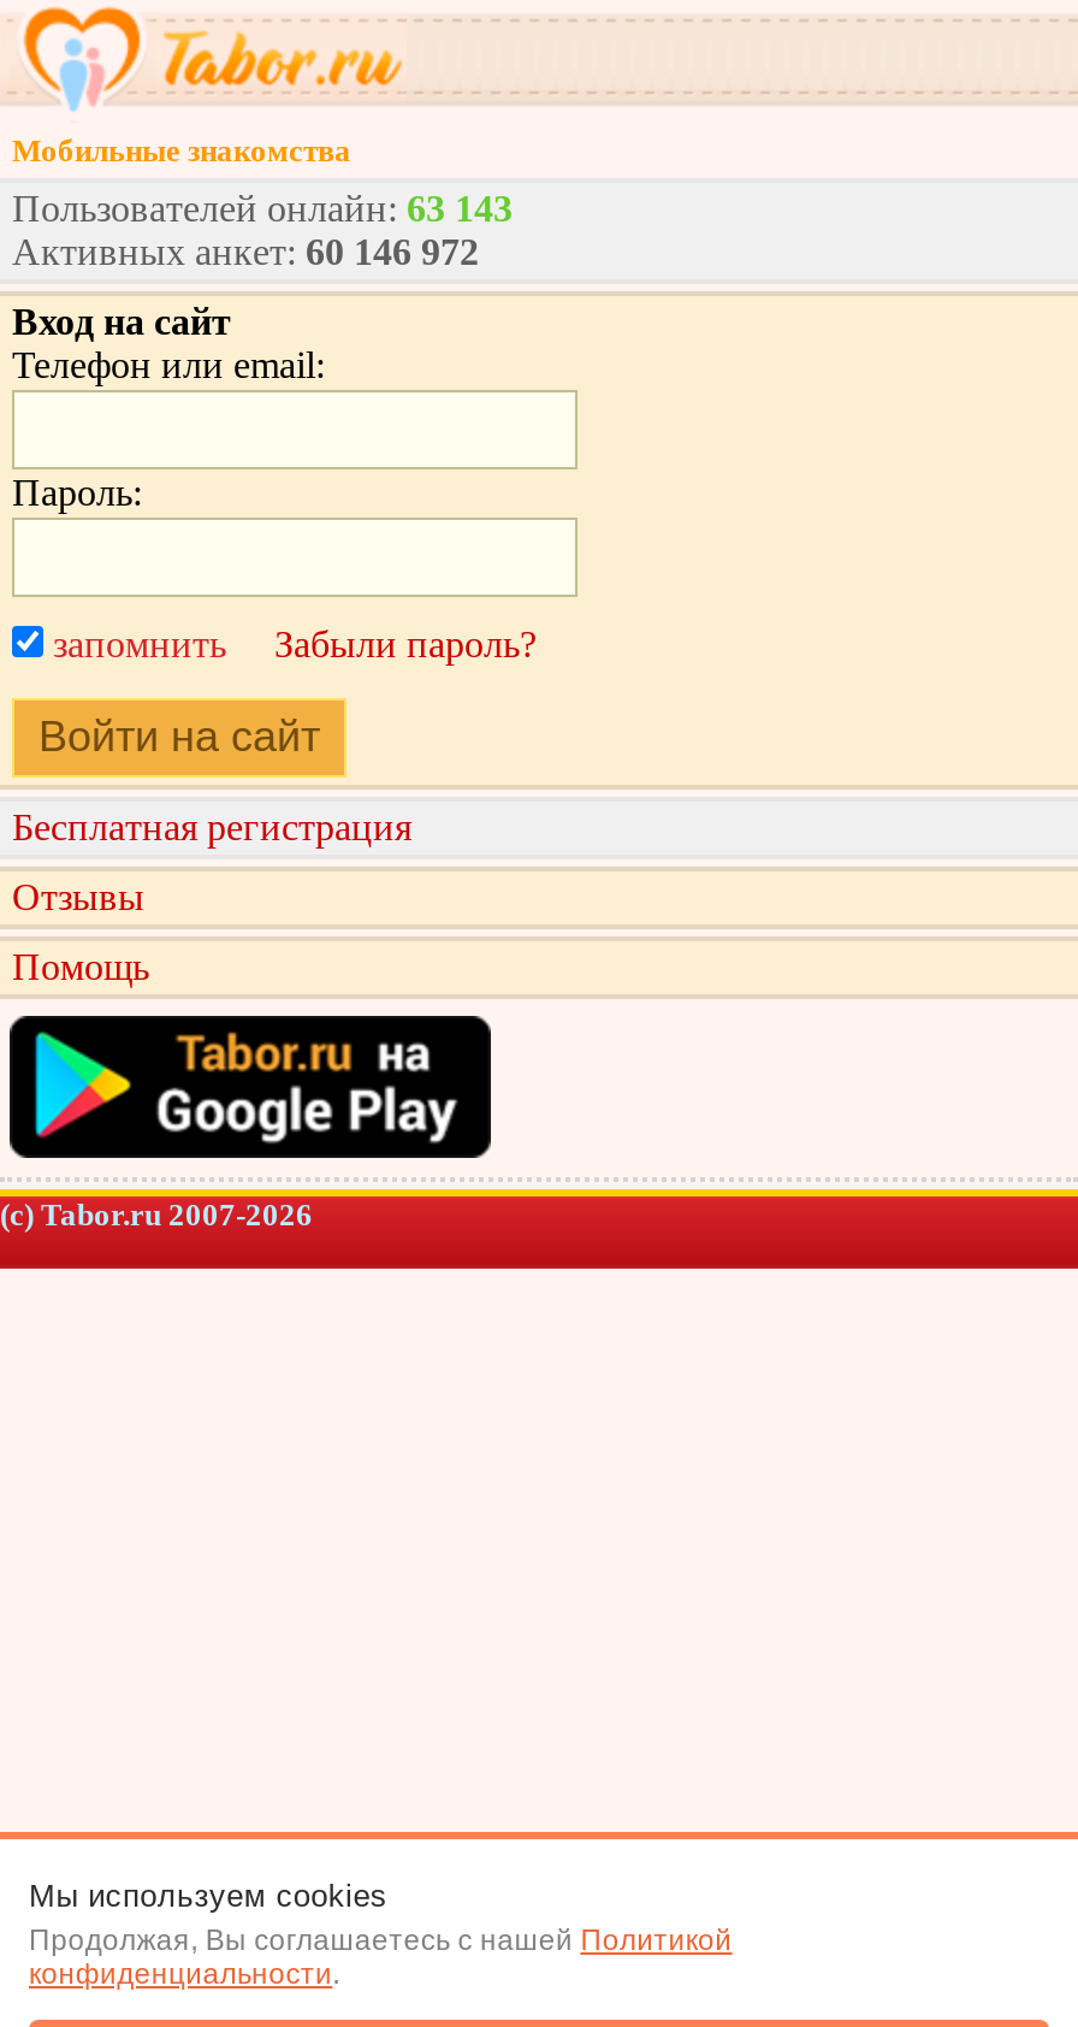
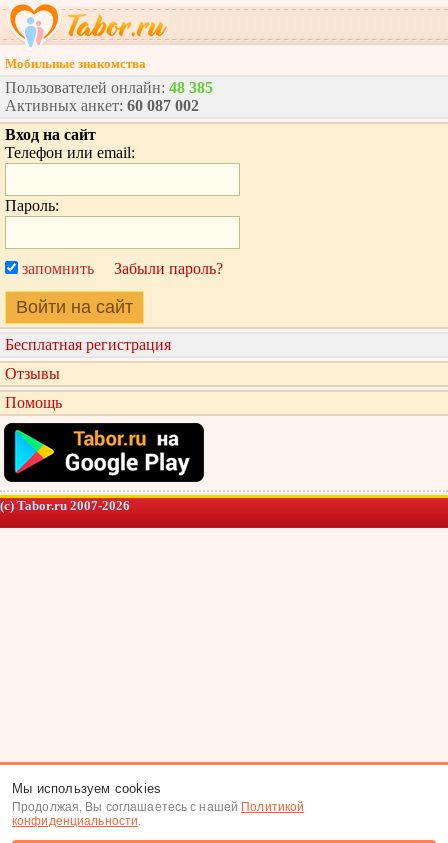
- Пользователей онлайн: 63 143
+ Пользователей онлайн: 48 385

- Активных анкет: 60 146 972
+ Активных анкет: 60 087 002
